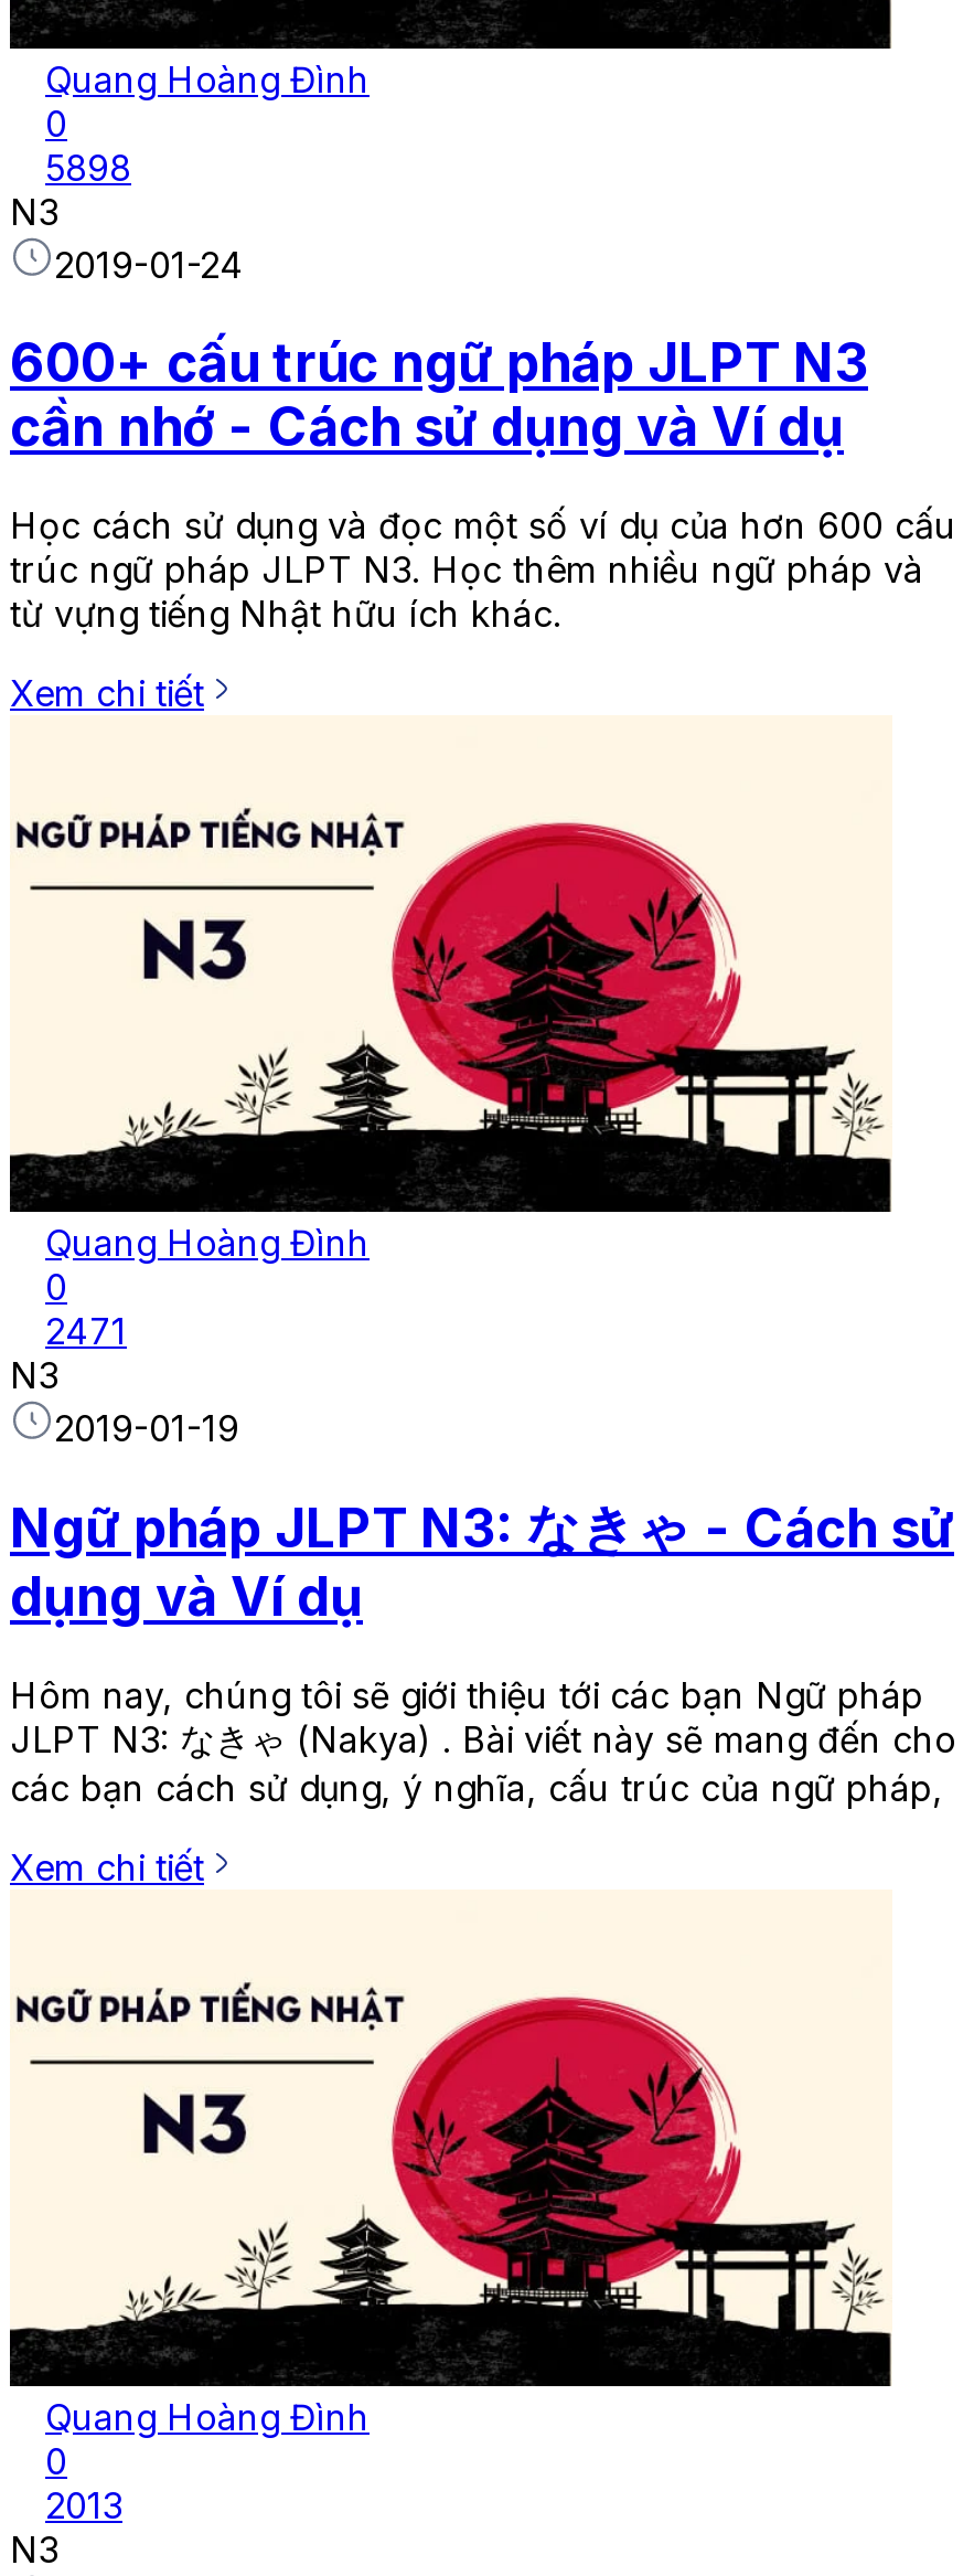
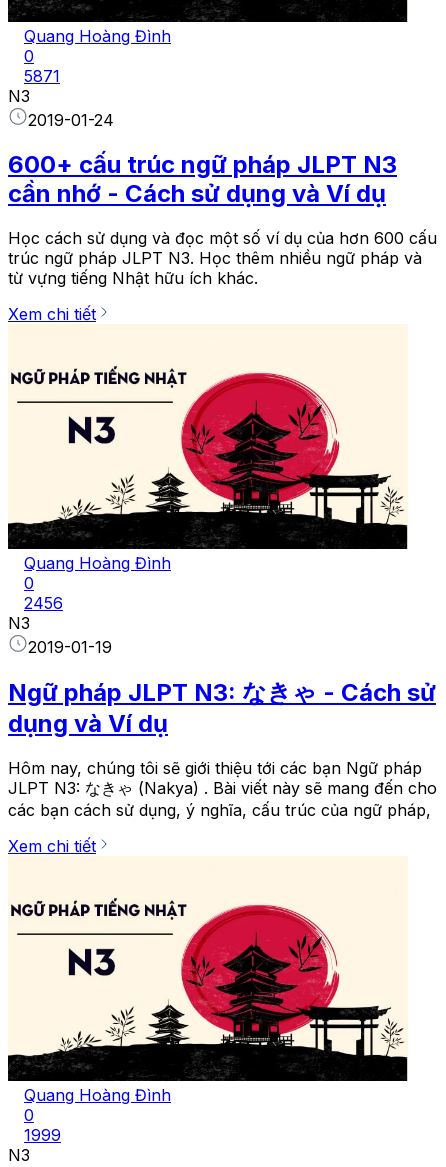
- 5898
+ 5871

- 2471
+ 2456

- 2013
+ 1999
